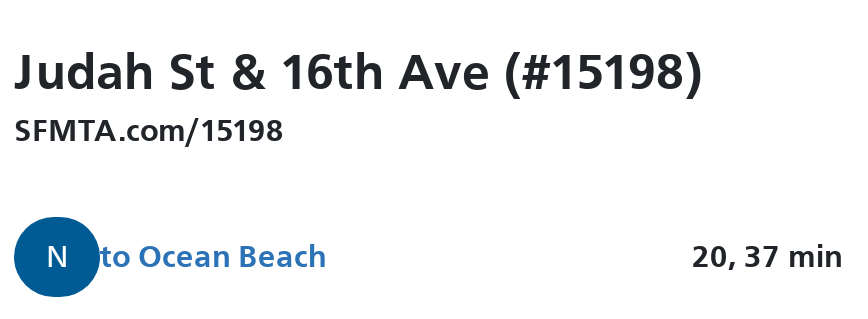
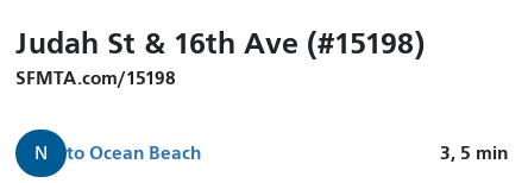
- 20, 37 min
+ 3, 5 min
